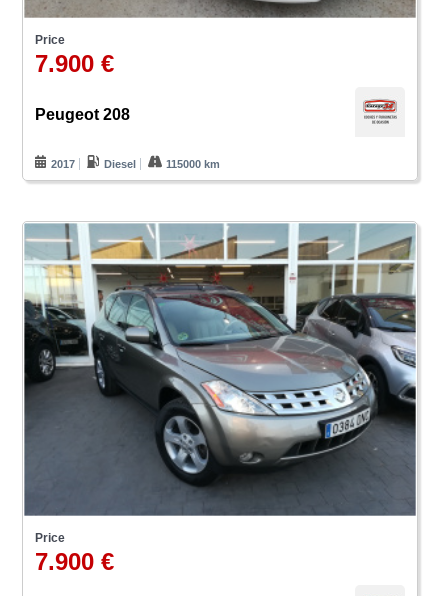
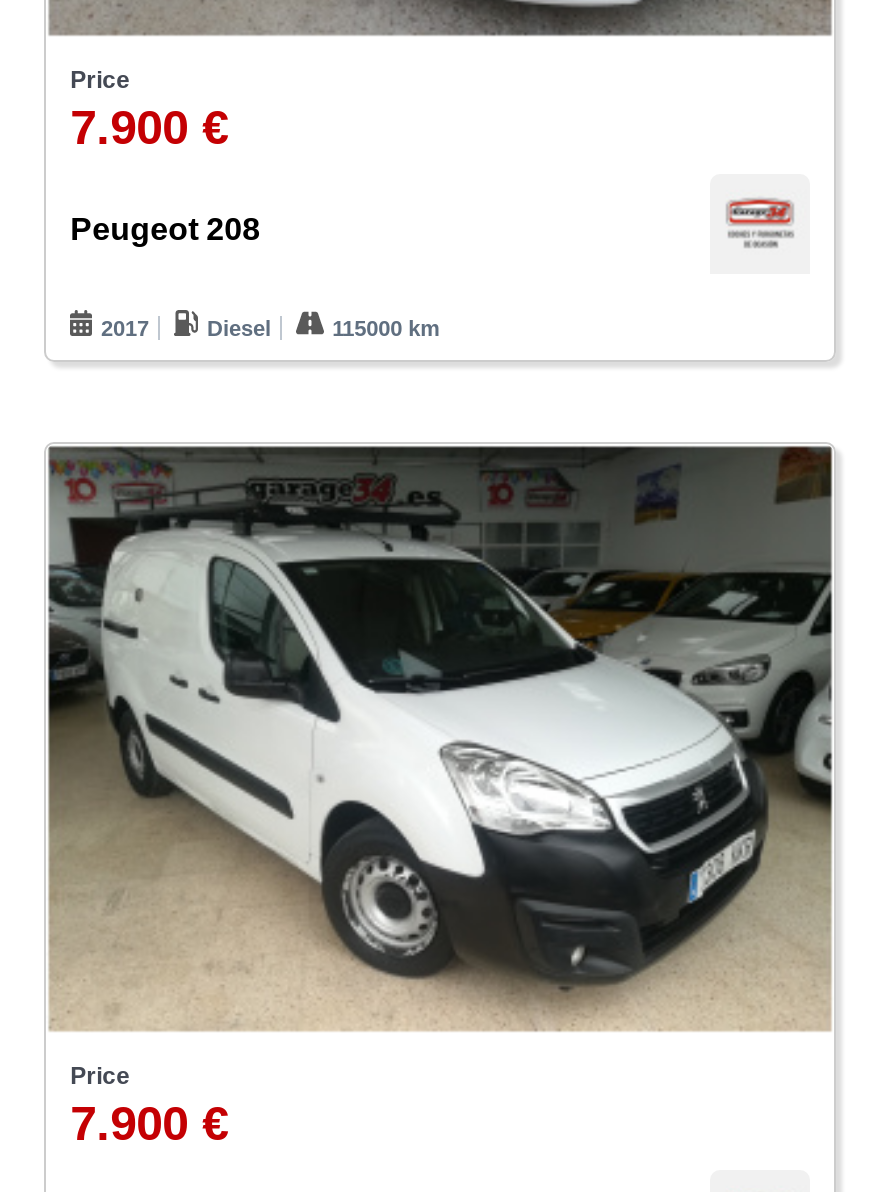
- [image]
+ [image]
